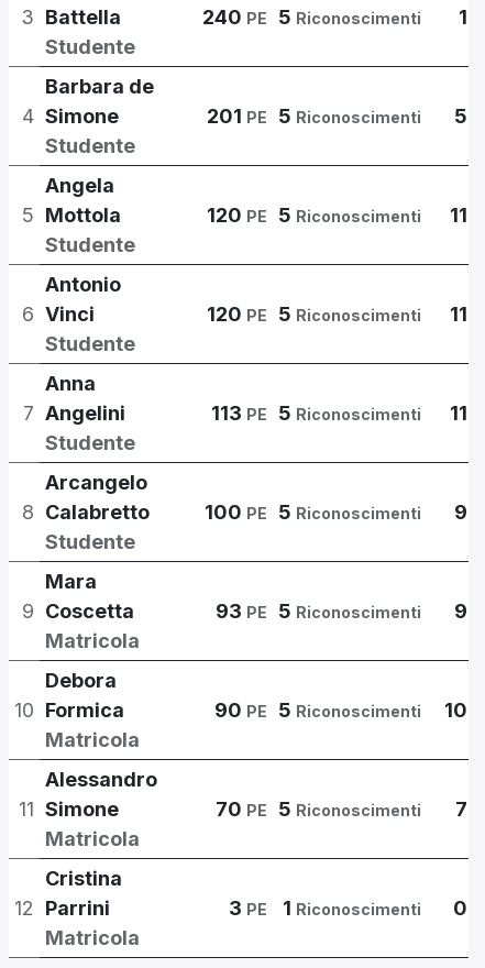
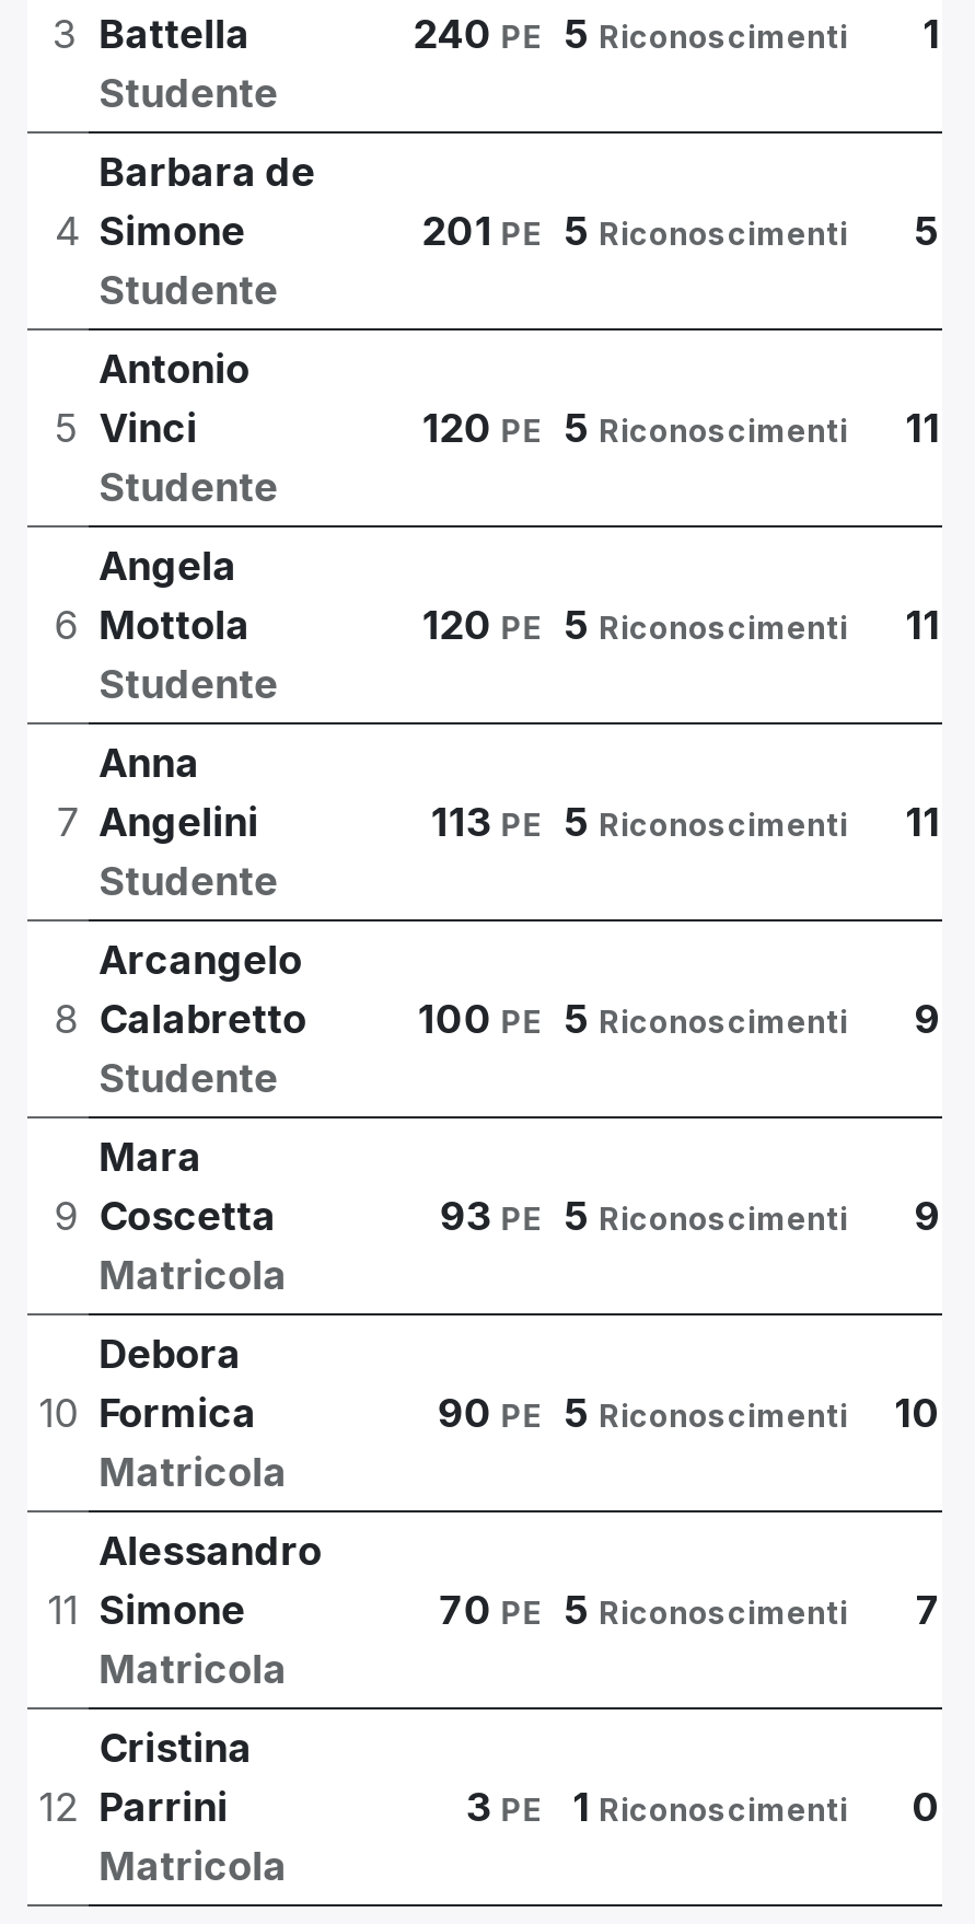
moved down: Angela | Mottola

moved up: Antonio | Vinci
